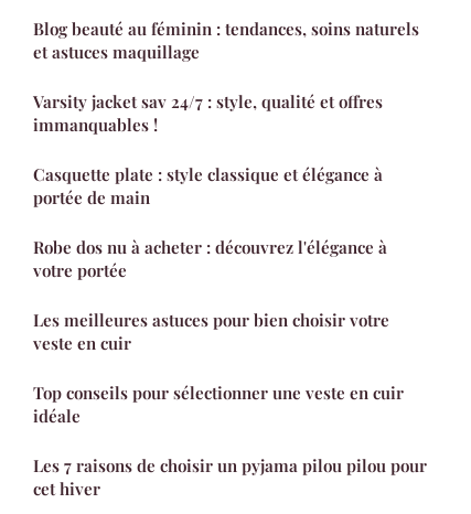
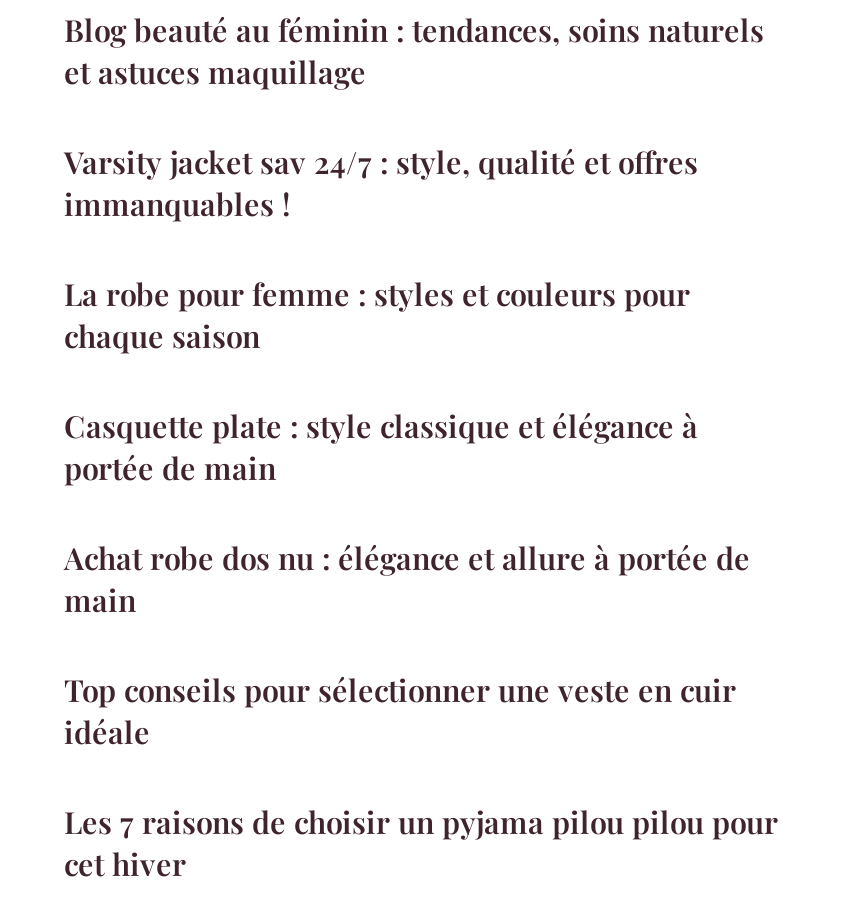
+ La robe pour femme : styles et couleurs pour
+ chaque saison

moved down: Casquette plate : style classique et élégance à | portée de main

- Robe dos nu à acheter : découvrez l'élégance à
- votre portée
- Les meilleures astuces pour bien choisir votre
- veste en cuir
+ Achat robe dos nu : élégance et allure à portée de
+ main
